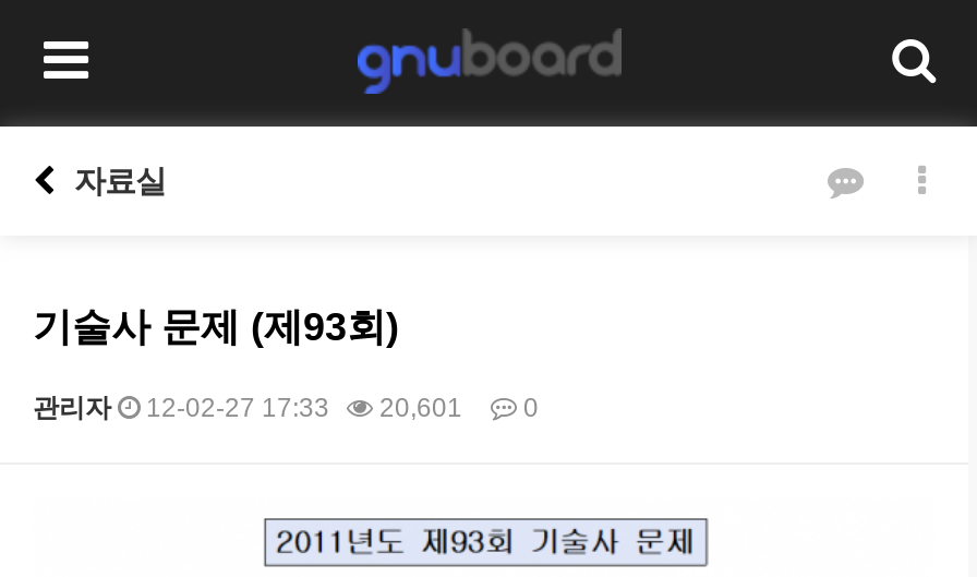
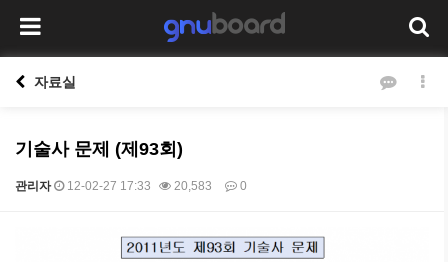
- 관리자 12-02-27 17:33 20,601 0
+ 관리자 12-02-27 17:33 20,583 0
